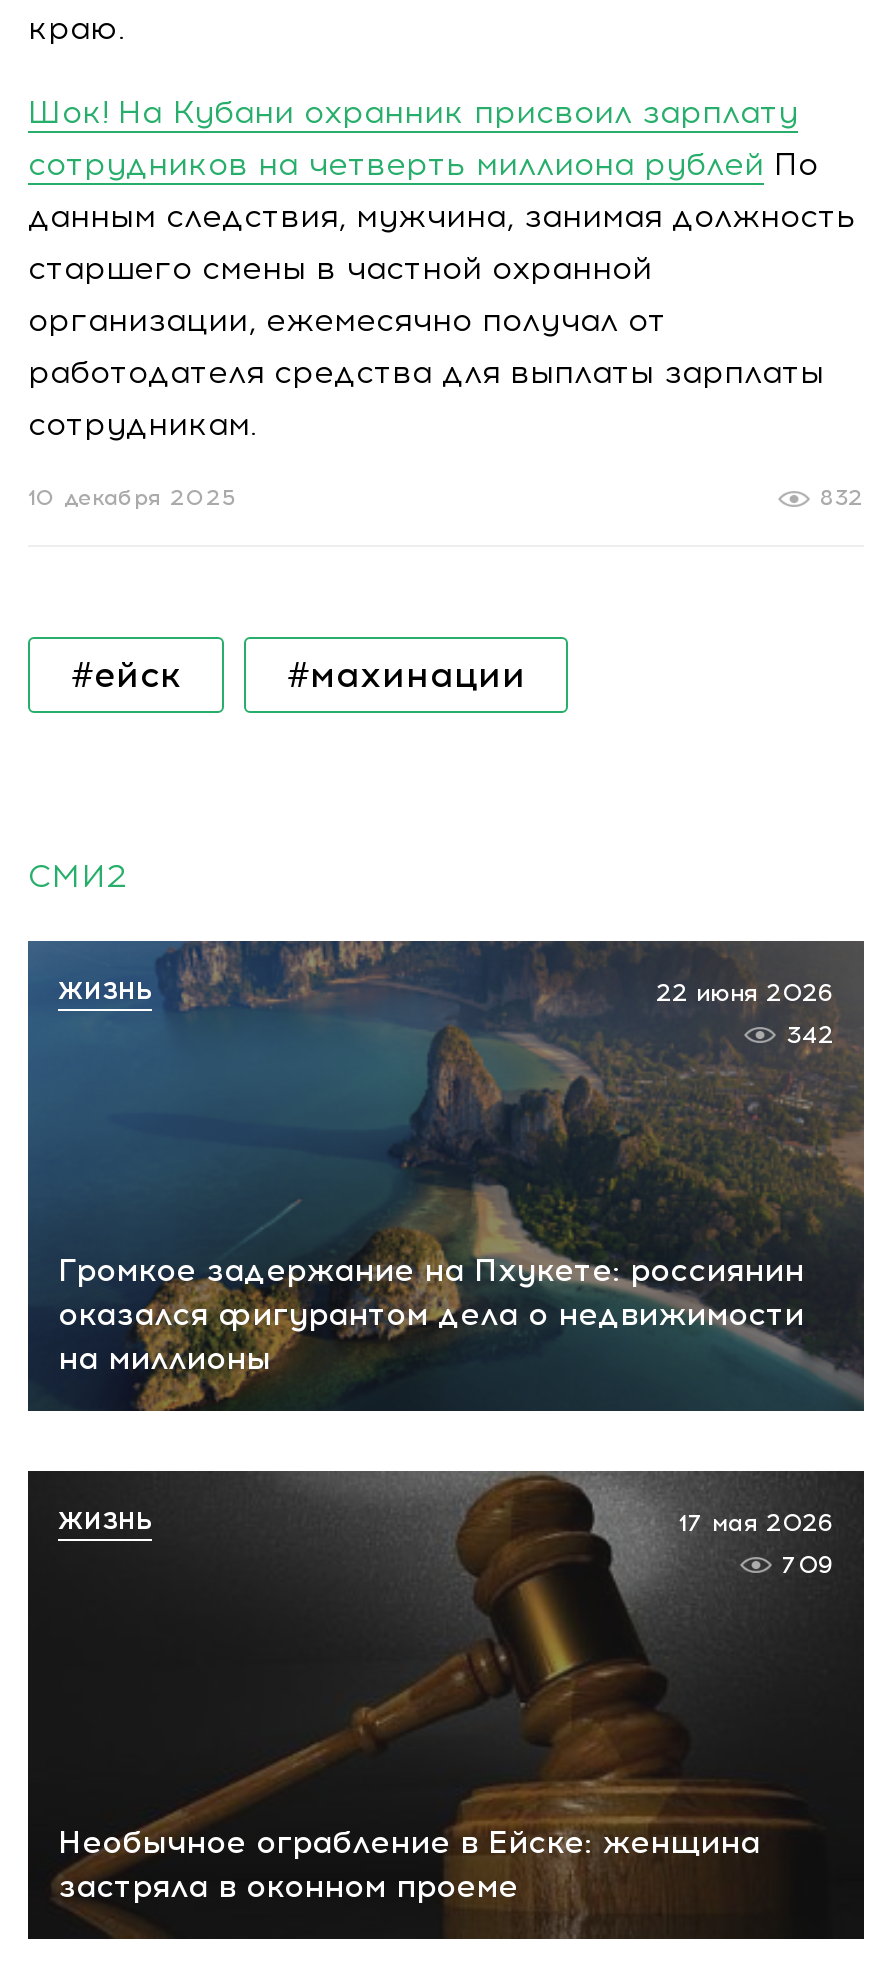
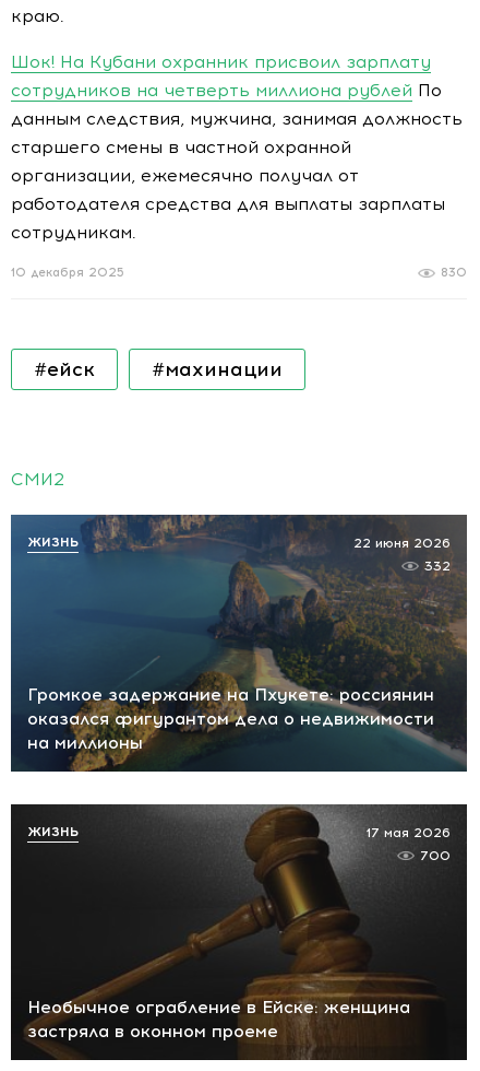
- 832
+ 830

- 342
+ 332

- 709
+ 700
